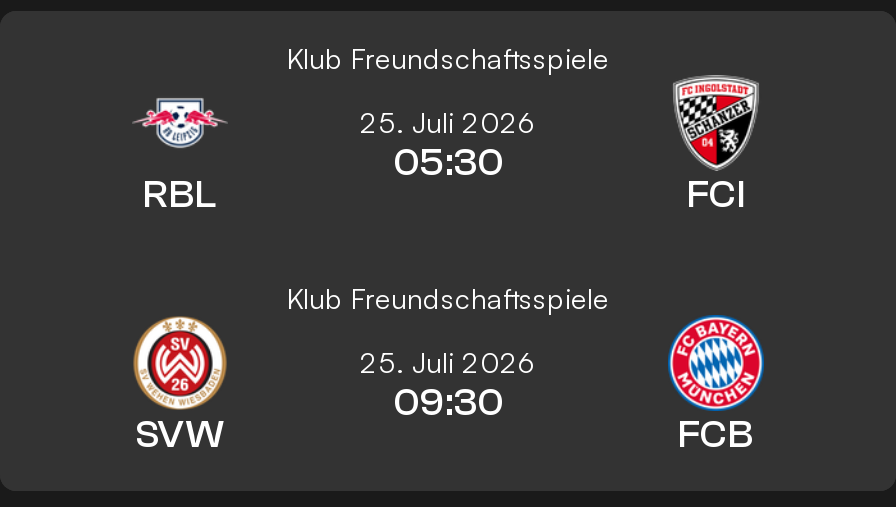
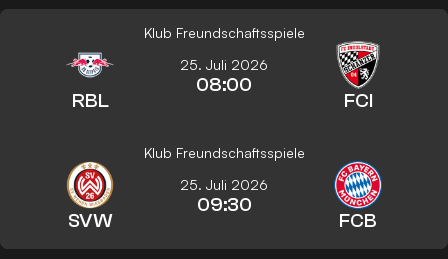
- 05:30
+ 08:00
